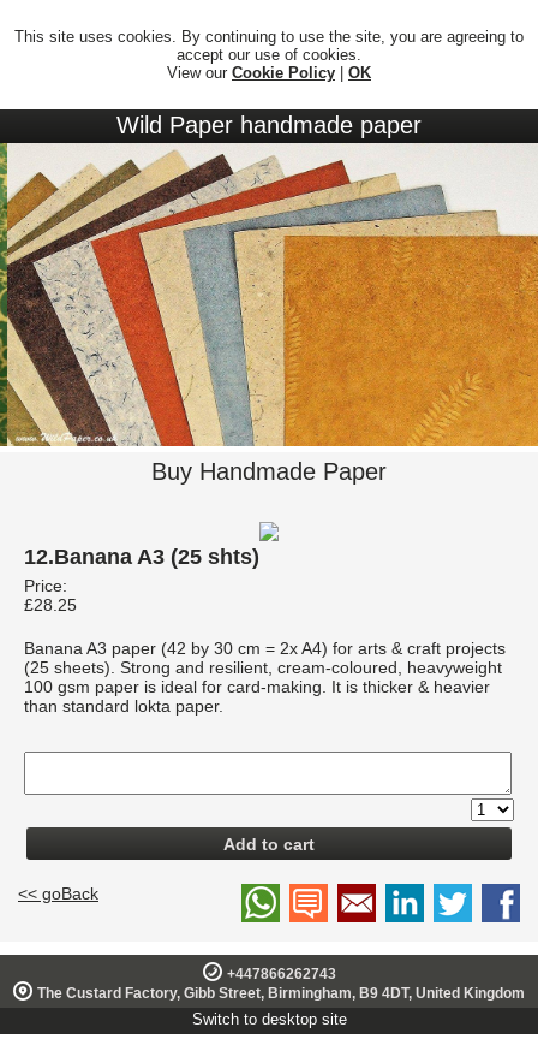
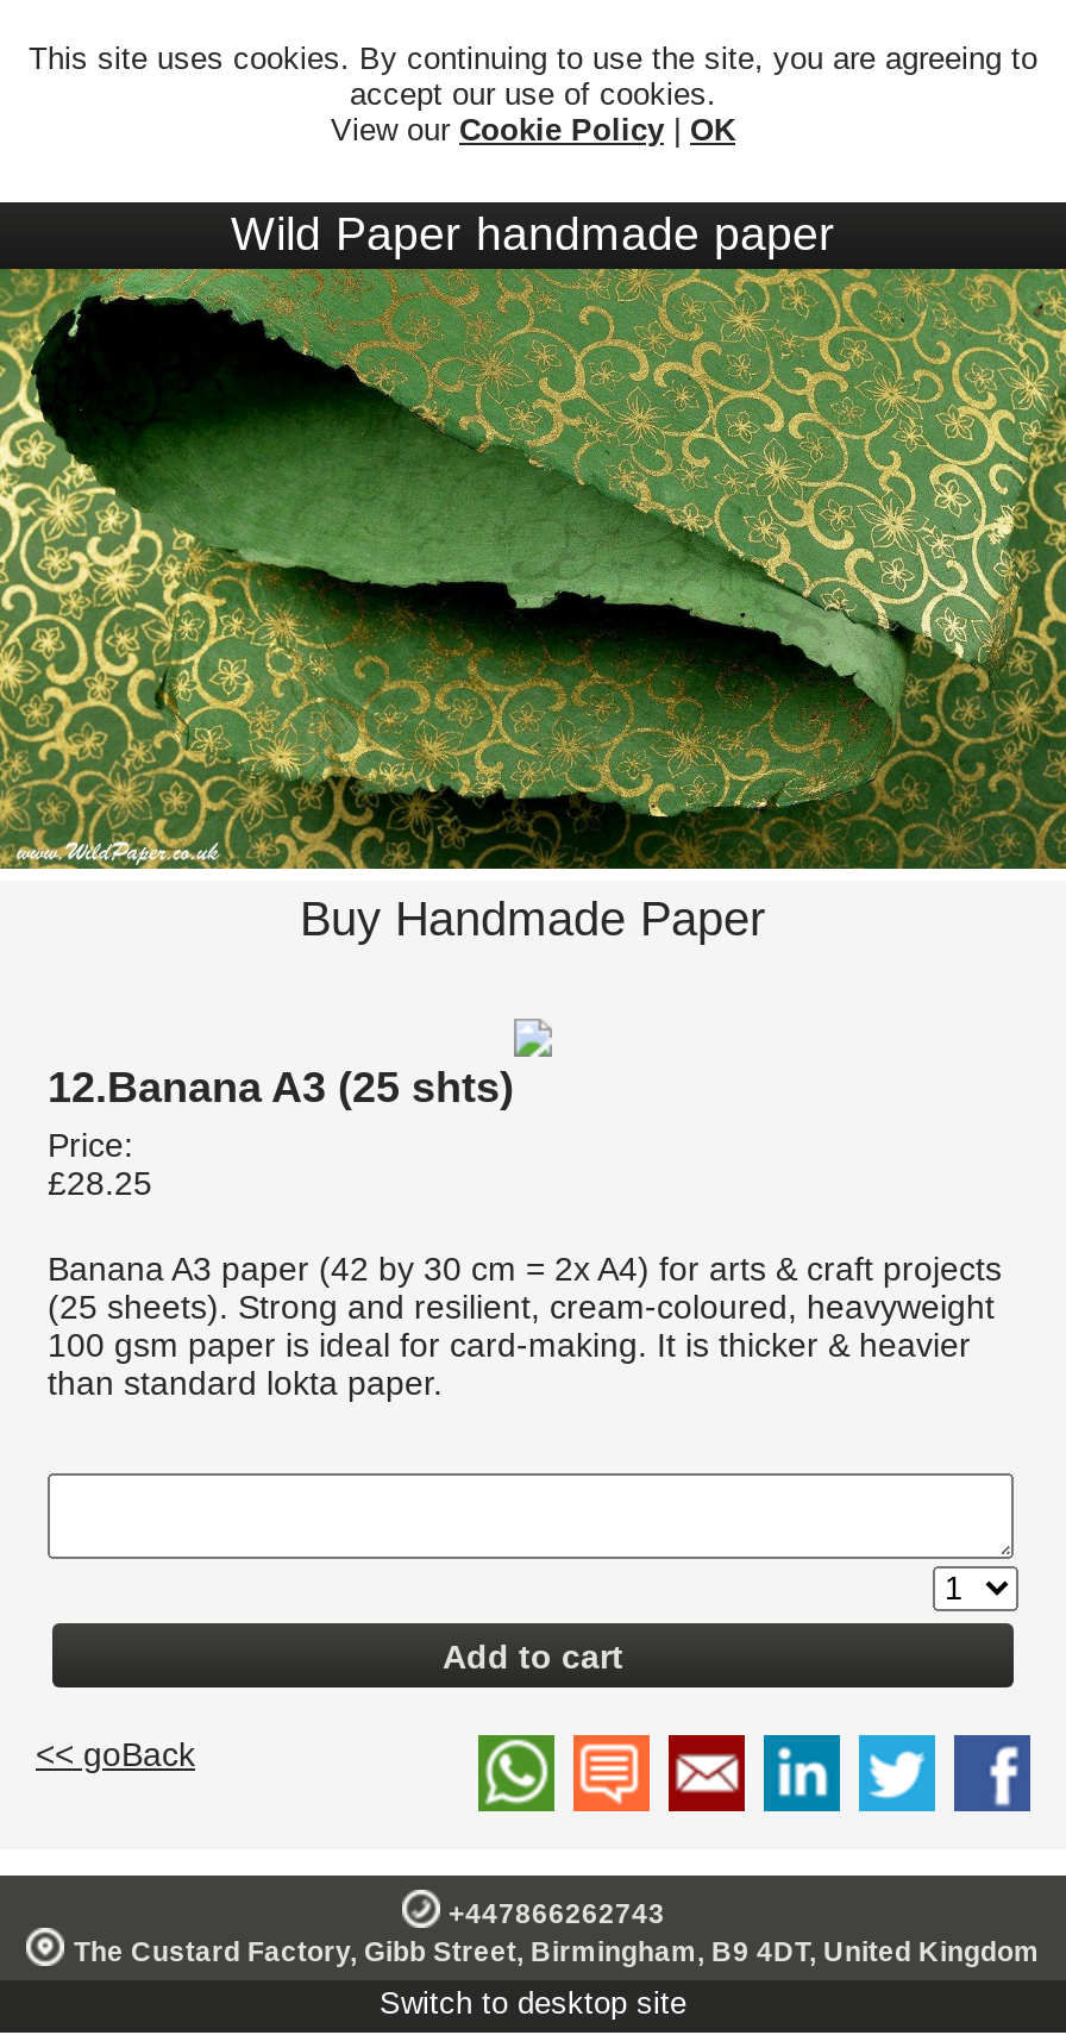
- [image]
+ [image]
